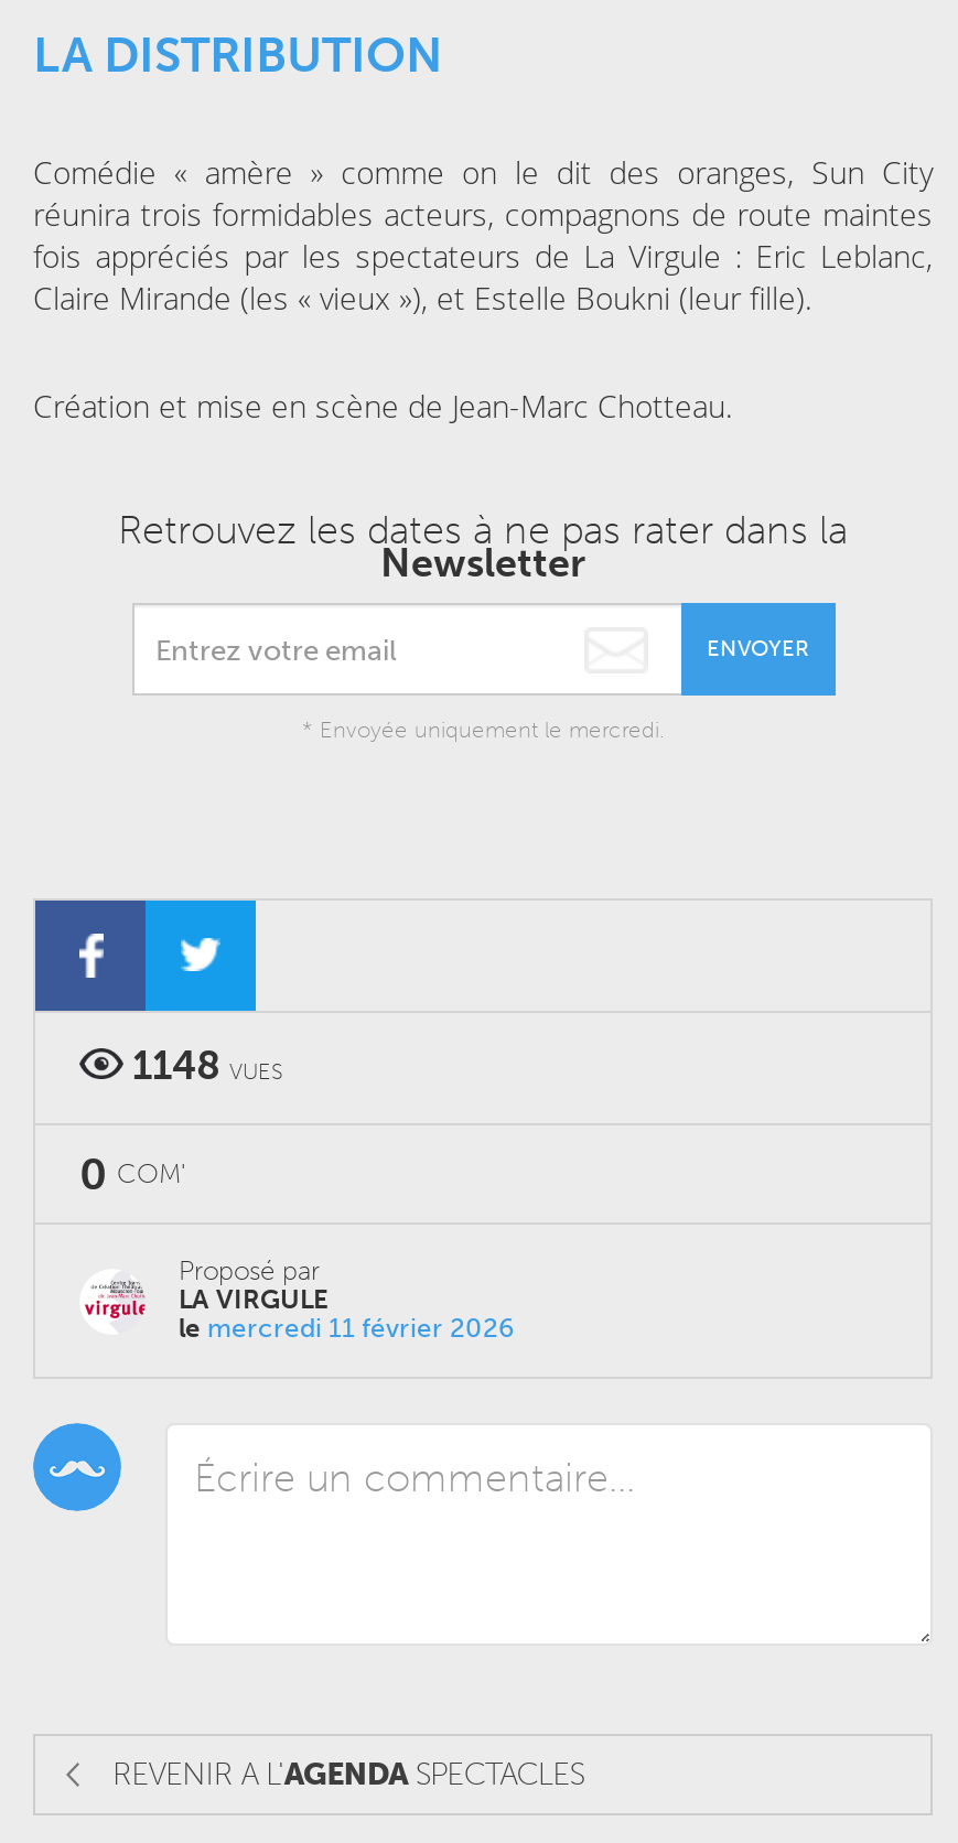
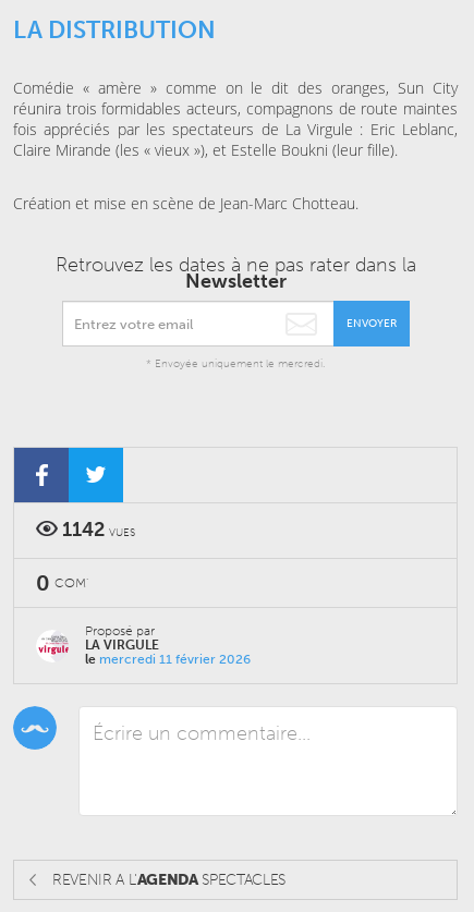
- 1148 VUES
+ 1142 VUES
